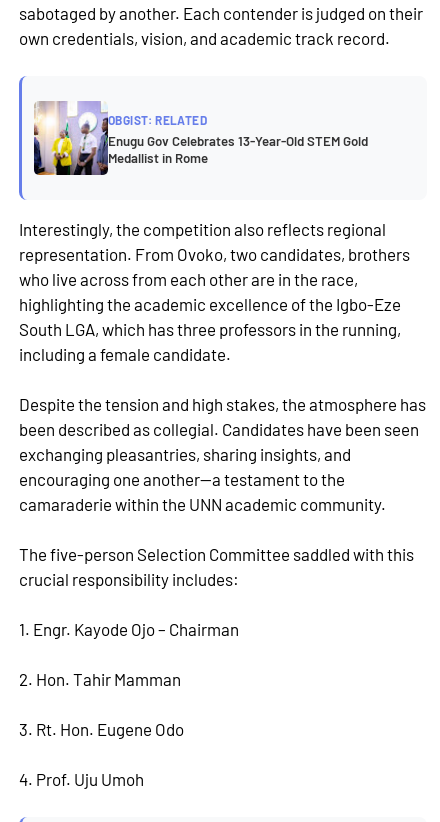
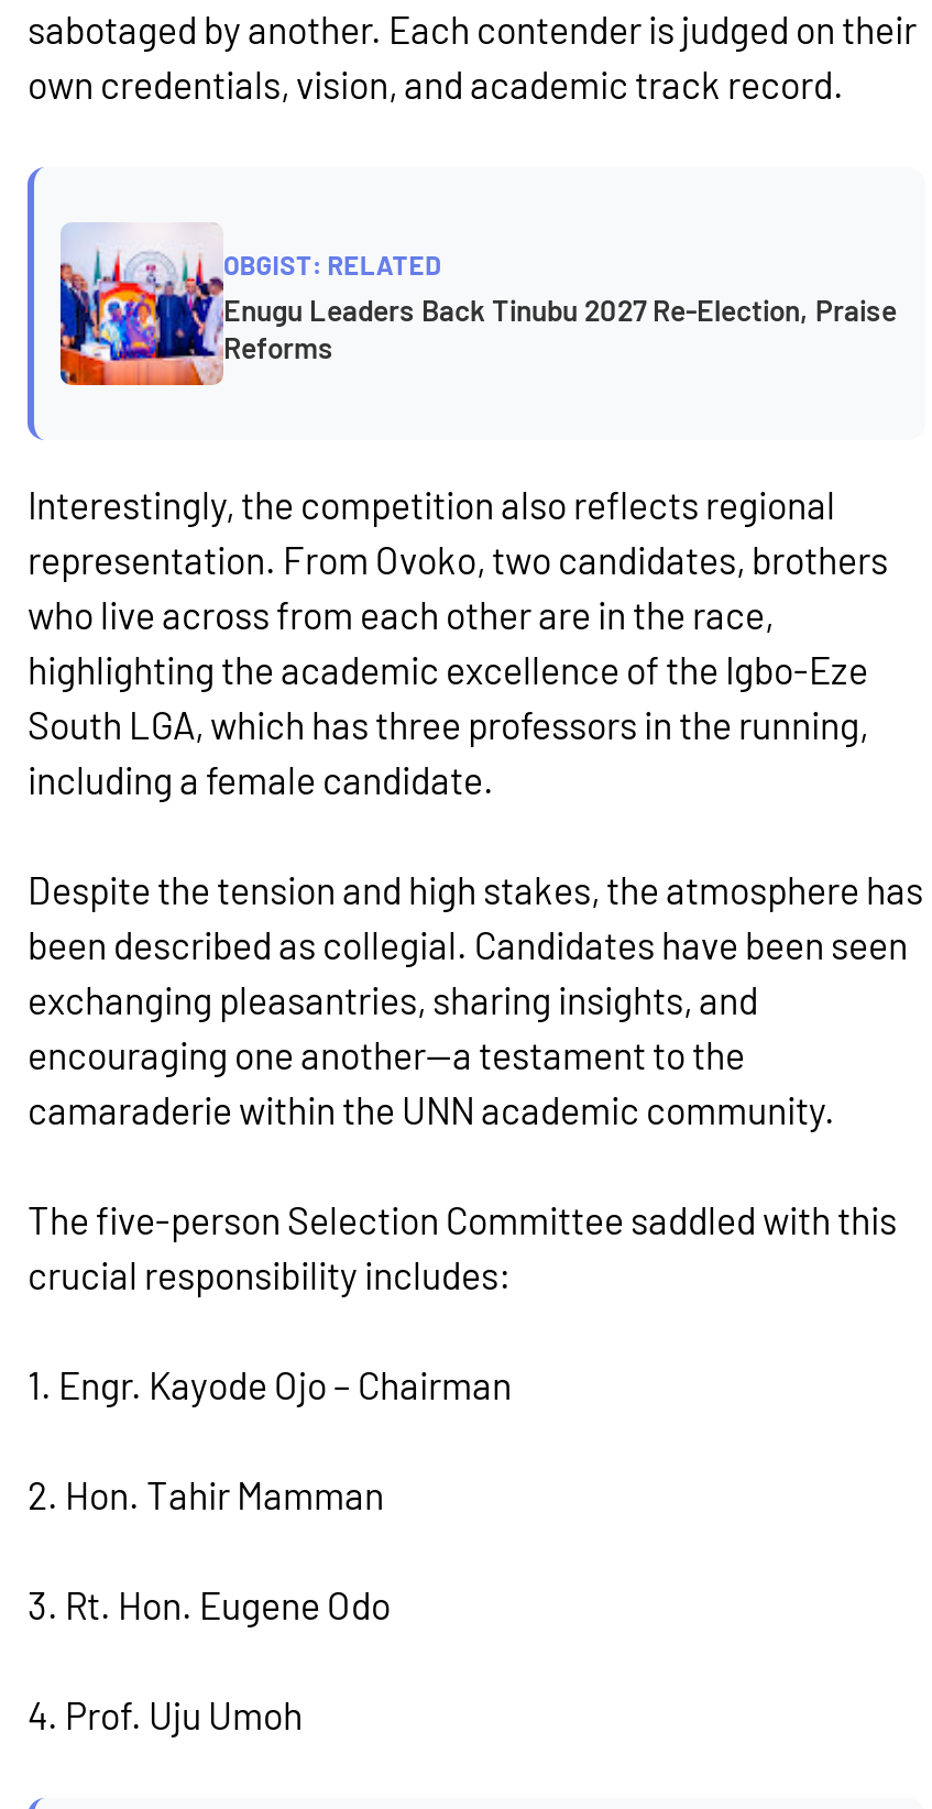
- [image]
- Enugu Gov Celebrates 13-Year-Old STEM Gold
- Medallist in Rome
+ [image]
+ Enugu Leaders Back Tinubu 2027 Re-Election, Praise
+ Reforms
